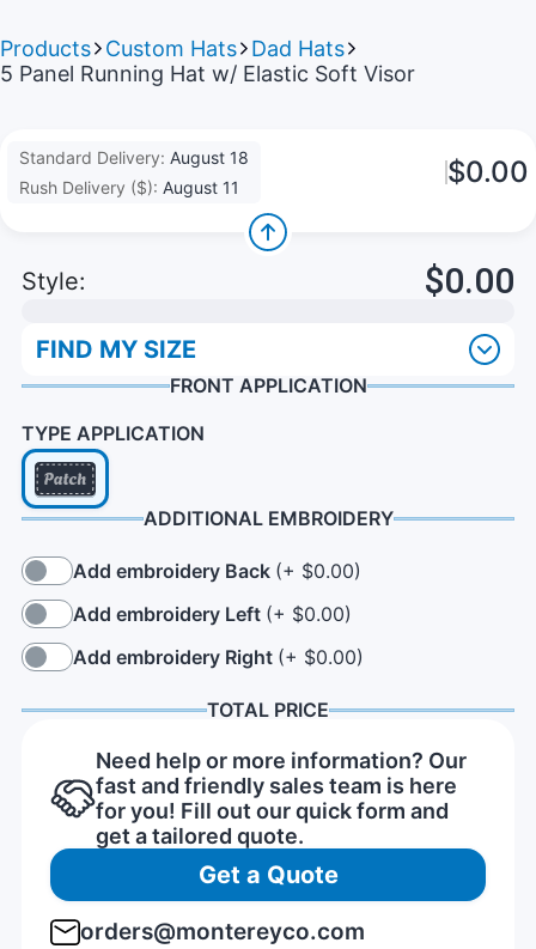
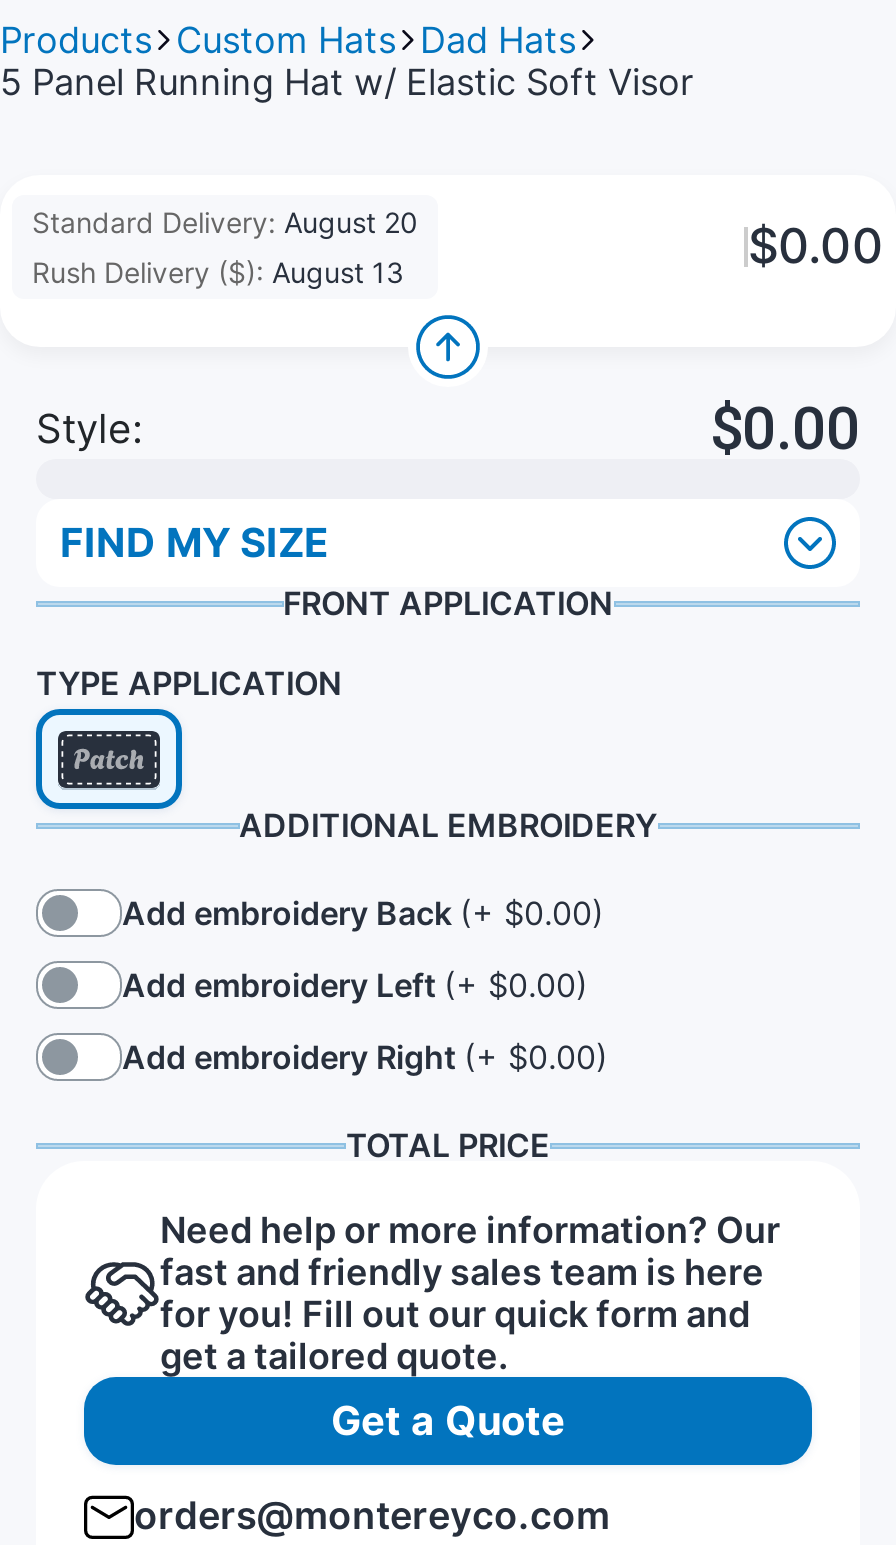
- Standard Delivery: August 18
+ Standard Delivery: August 20

- Rush Delivery ($): August 11
+ Rush Delivery ($): August 13
